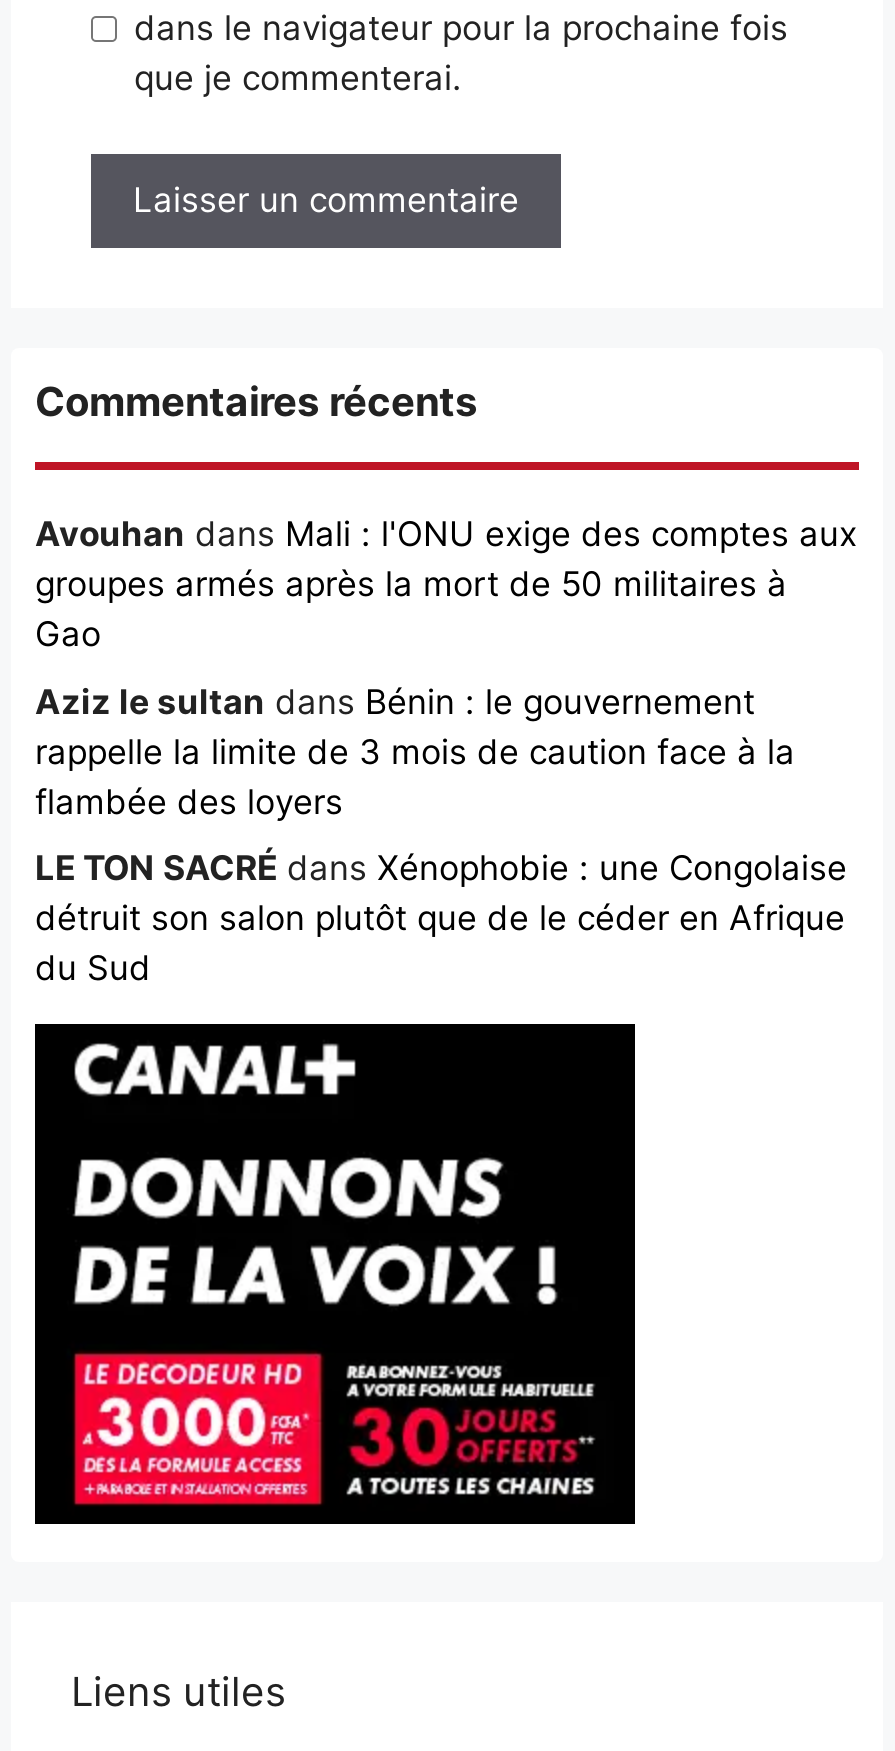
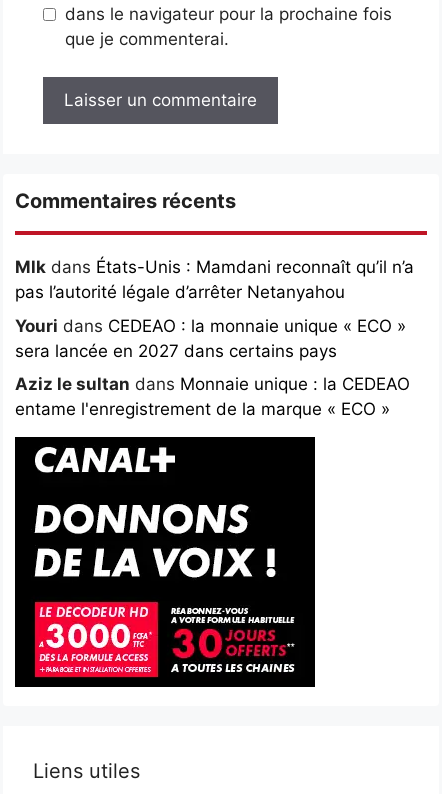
- Avouhan dans Mali : l'ONU exige des comptes aux
- groupes armés après la mort de 50 militaires à
- Gao
+ Mlk dans États-Unis : Mamdani reconnaît qu’il n’a
+ pas l’autorité légale d’arrêter Netanyahou

- Aziz le sultan dans Bénin : le gouvernement
- rappelle la limite de 3 mois de caution face à la
- flambée des loyers
+ Youri dans CEDEAO : la monnaie unique « ECO »
+ sera lancée en 2027 dans certains pays

- LE TON SACRÉ dans Xénophobie : une Congolaise
- détruit son salon plutôt que de le céder en Afrique
- du Sud
+ Aziz le sultan dans Monnaie unique : la CEDEAO
+ entame l'enregistrement de la marque « ECO »
